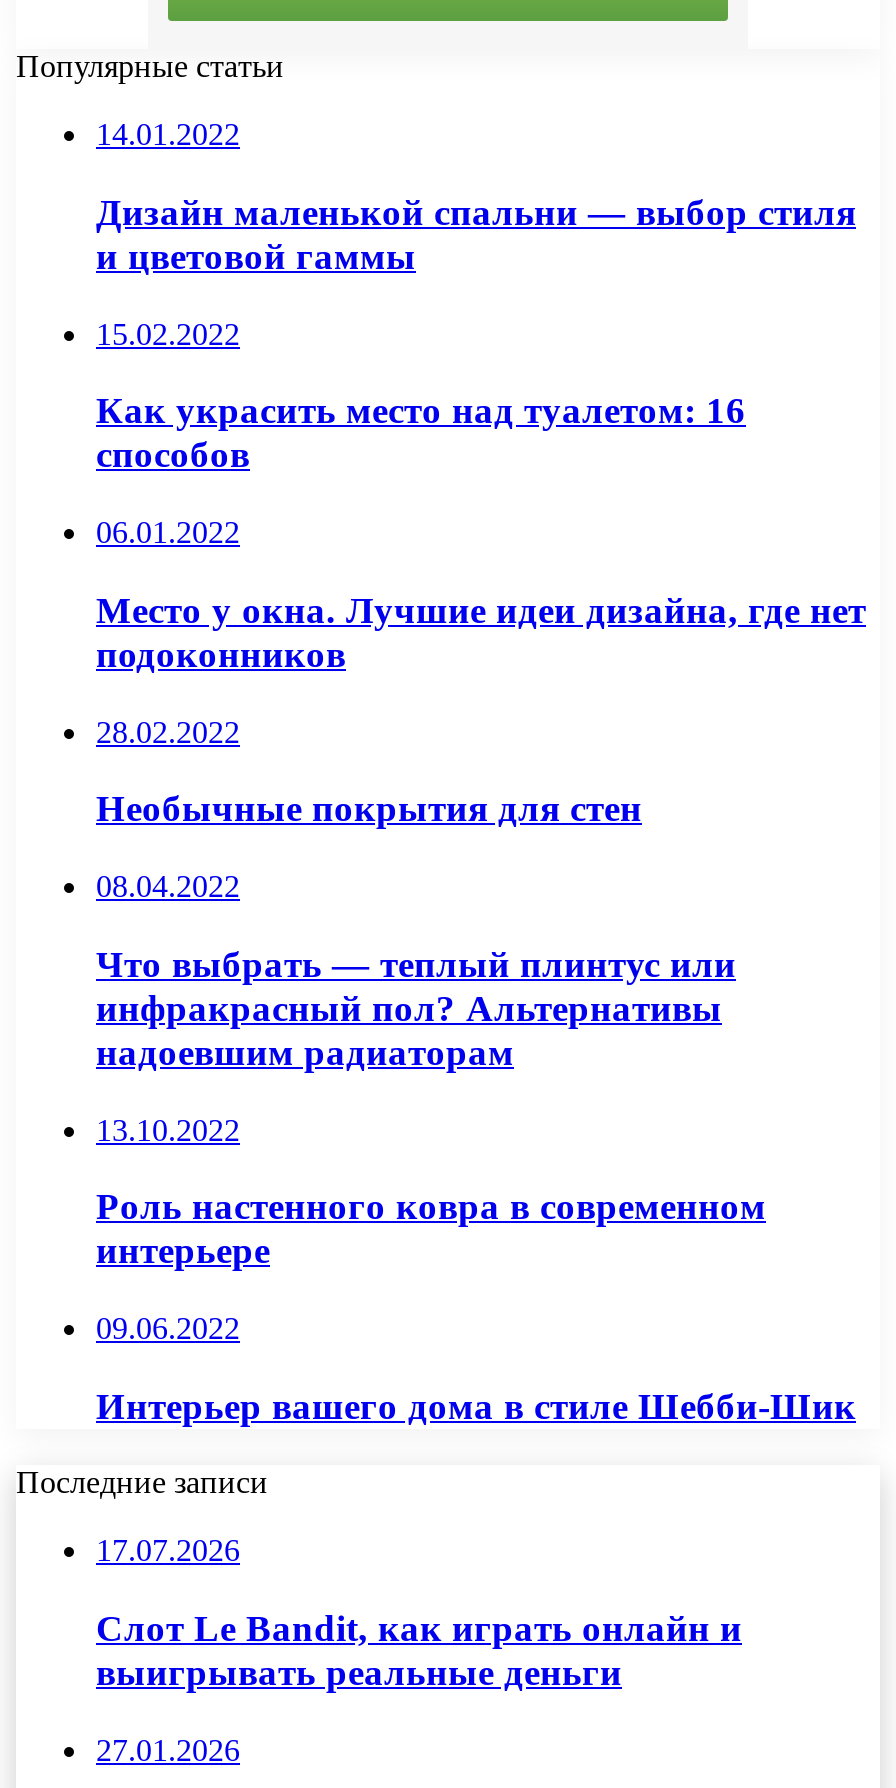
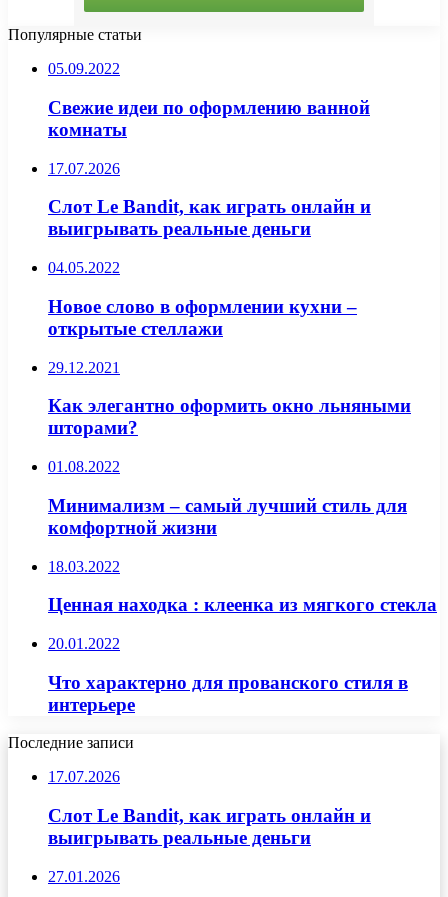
- 14.01.2022
- Дизайн маленькой спальни — выбор стиля
- и цветовой гаммы
- 15.02.2022
- Как украсить место над туалетом: 16
- способов
- 06.01.2022
- Место у окна. Лучшие идеи дизайна, где нет
- подоконников
- 28.02.2022
- Необычные покрытия для стен
- 08.04.2022
- Что выбрать — теплый плинтус или
- инфракрасный пол? Альтернативы
- надоевшим радиаторам
- 13.10.2022
- Роль настенного ковра в современном
+ 05.09.2022
+ Свежие идеи по оформлению ванной
+ комнаты
+ 17.07.2026
+ Слот Le Bandit, как играть онлайн и
+ выигрывать реальные деньги
+ 04.05.2022
+ Новое слово в оформлении кухни –
+ открытые стеллажи
+ 29.12.2021
+ Как элегантно оформить окно льняными
+ шторами?
+ 01.08.2022
+ Минимализм – самый лучший стиль для
+ комфортной жизни
+ 18.03.2022
+ Ценная находка : клеенка из мягкого стекла
+ 20.01.2022
+ Что характерно для прованского стиля в

moved down: интерьере

- 09.06.2022
- Интерьер вашего дома в стиле Шебби-Шик
